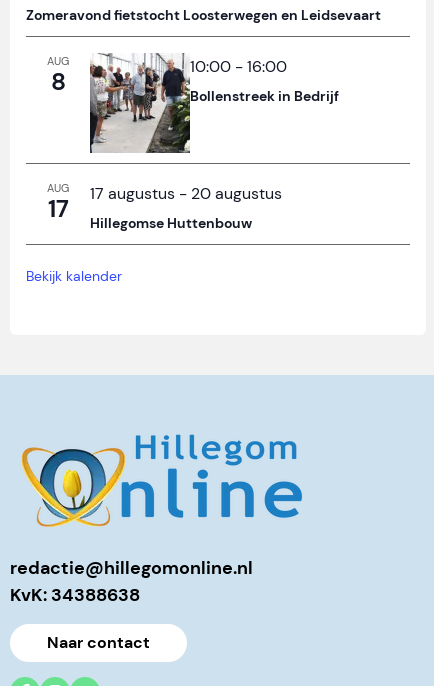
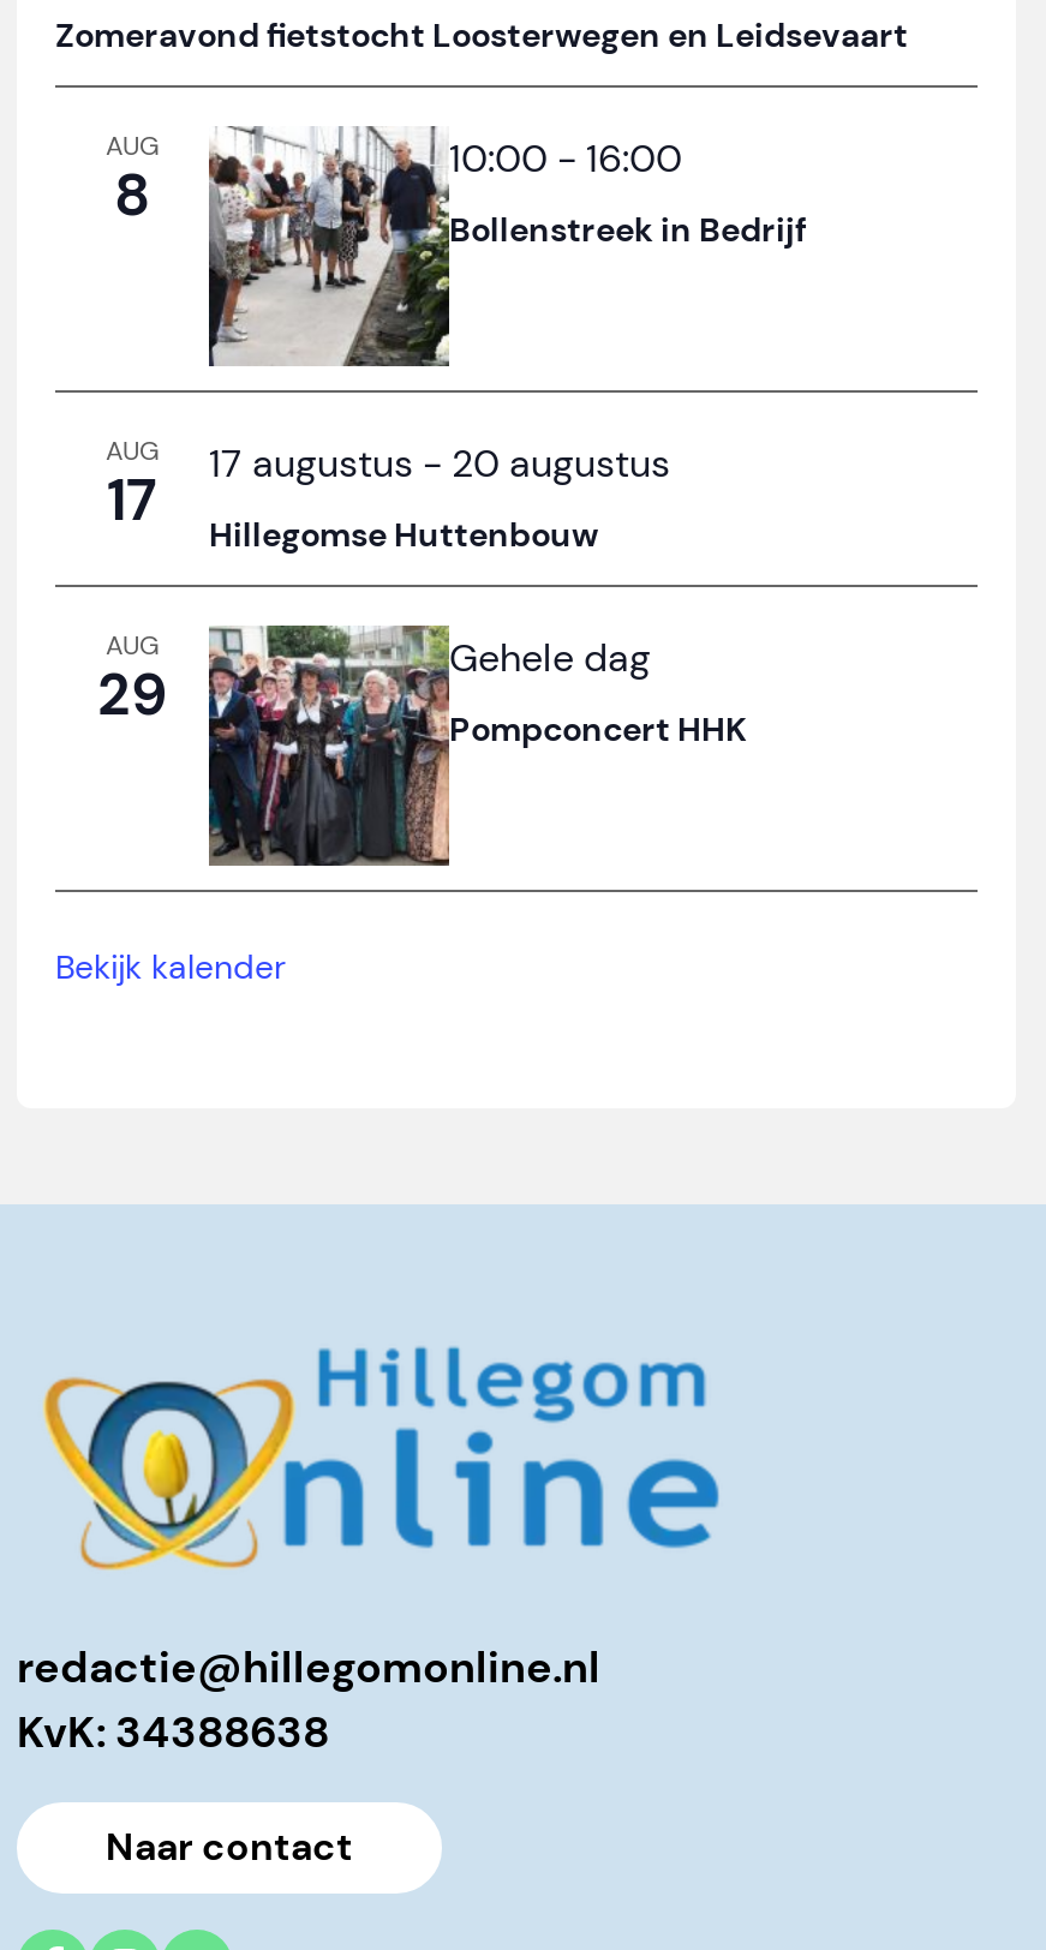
+ [image]
+ AUG
+ 29
+ Gehele dag
+ Pompconcert HHK
